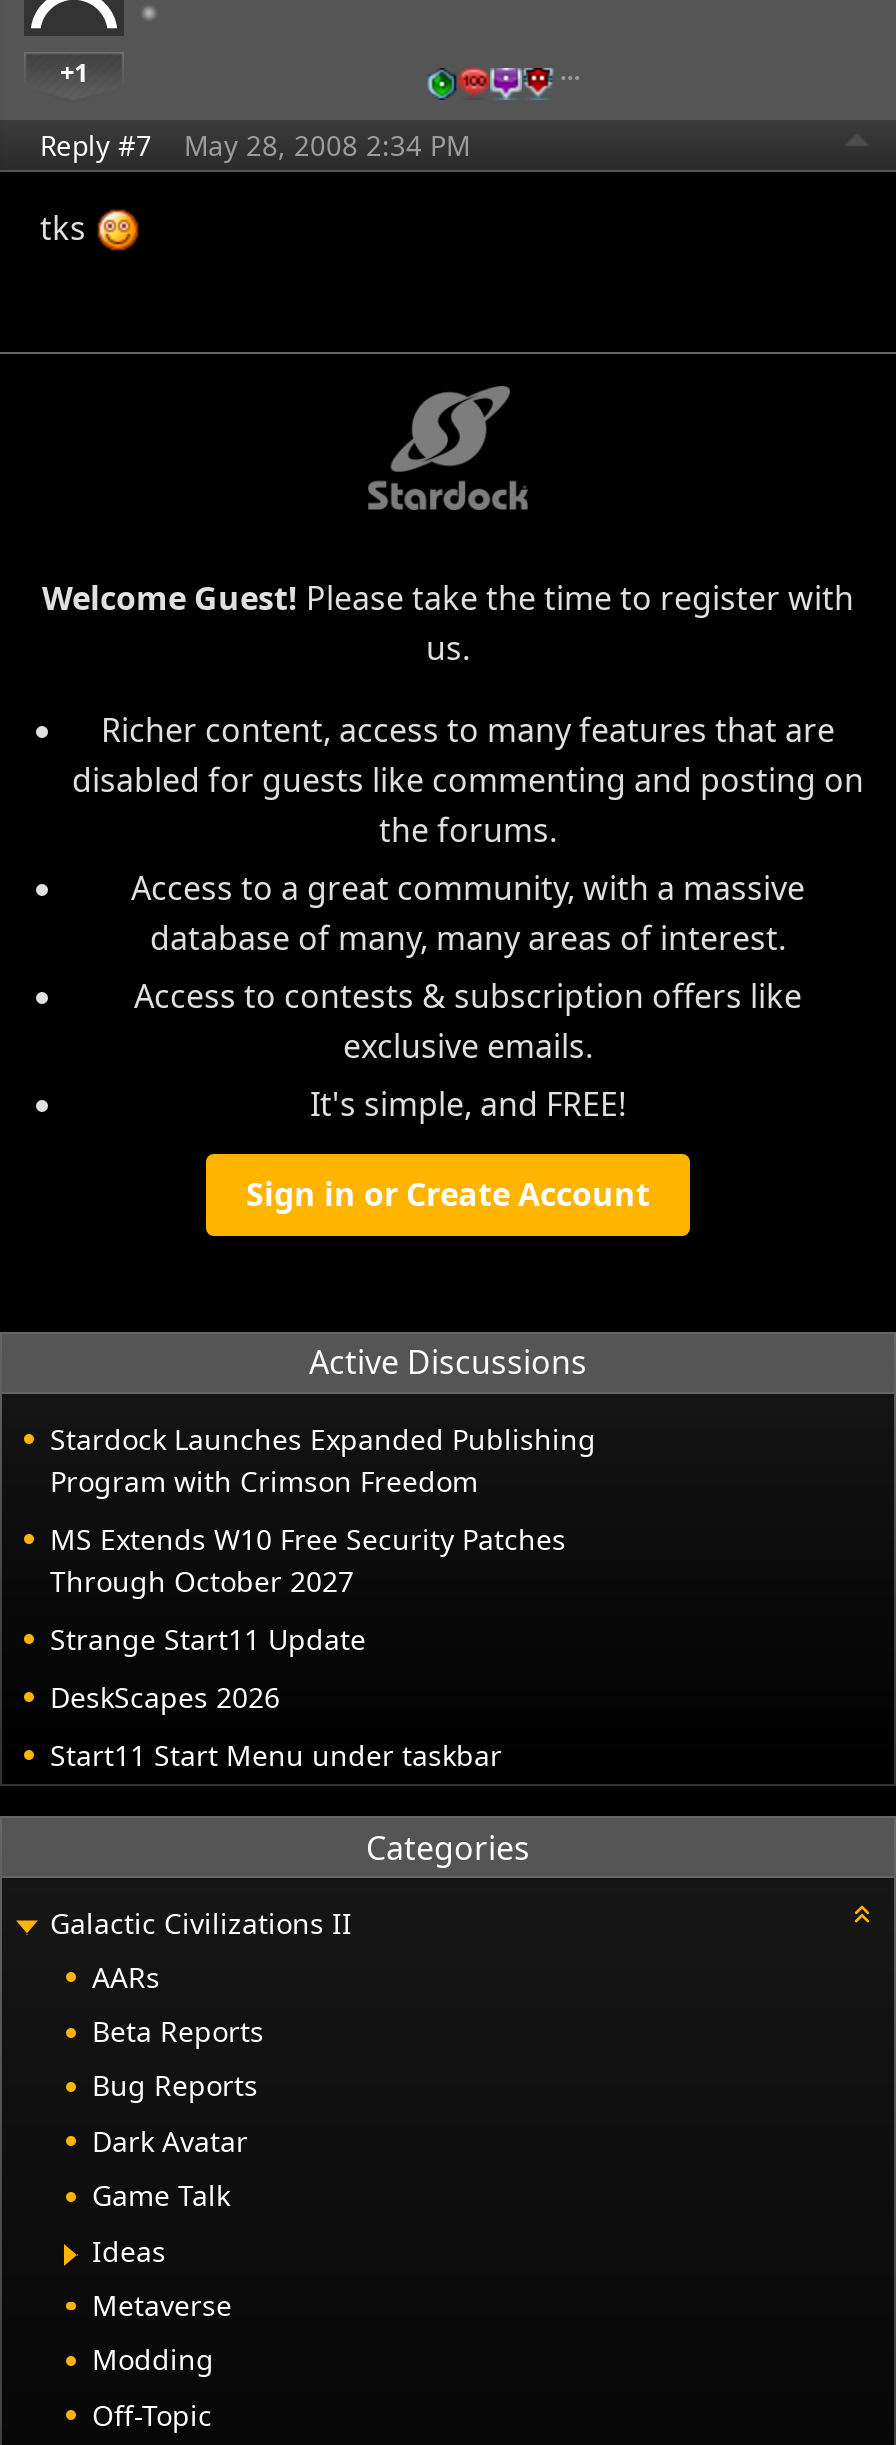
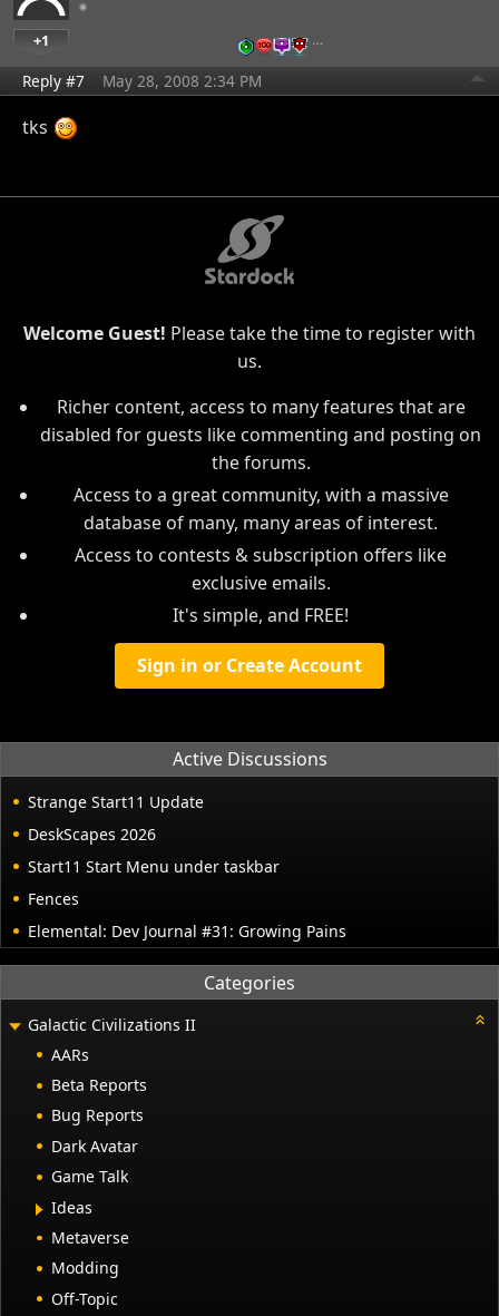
- Stardock Launches Expanded Publishing
- Program with Crimson Freedom
- MS Extends W10 Free Security Patches
- Through October 2027

moved up: Strange Start11 Update | DeskScapes 2026 | Start11 Start Menu under taskbar

+ Fences
+ Elemental: Dev Journal #31: Growing Pains
